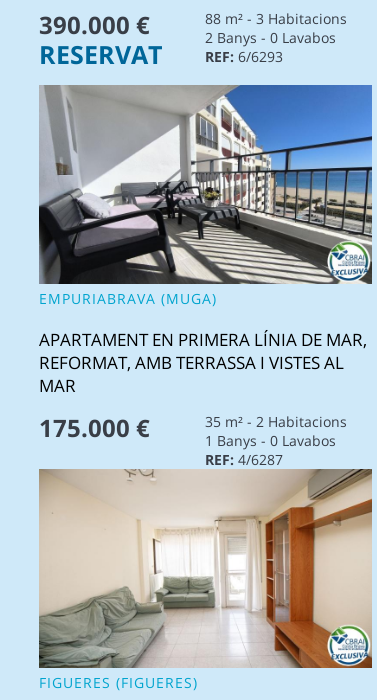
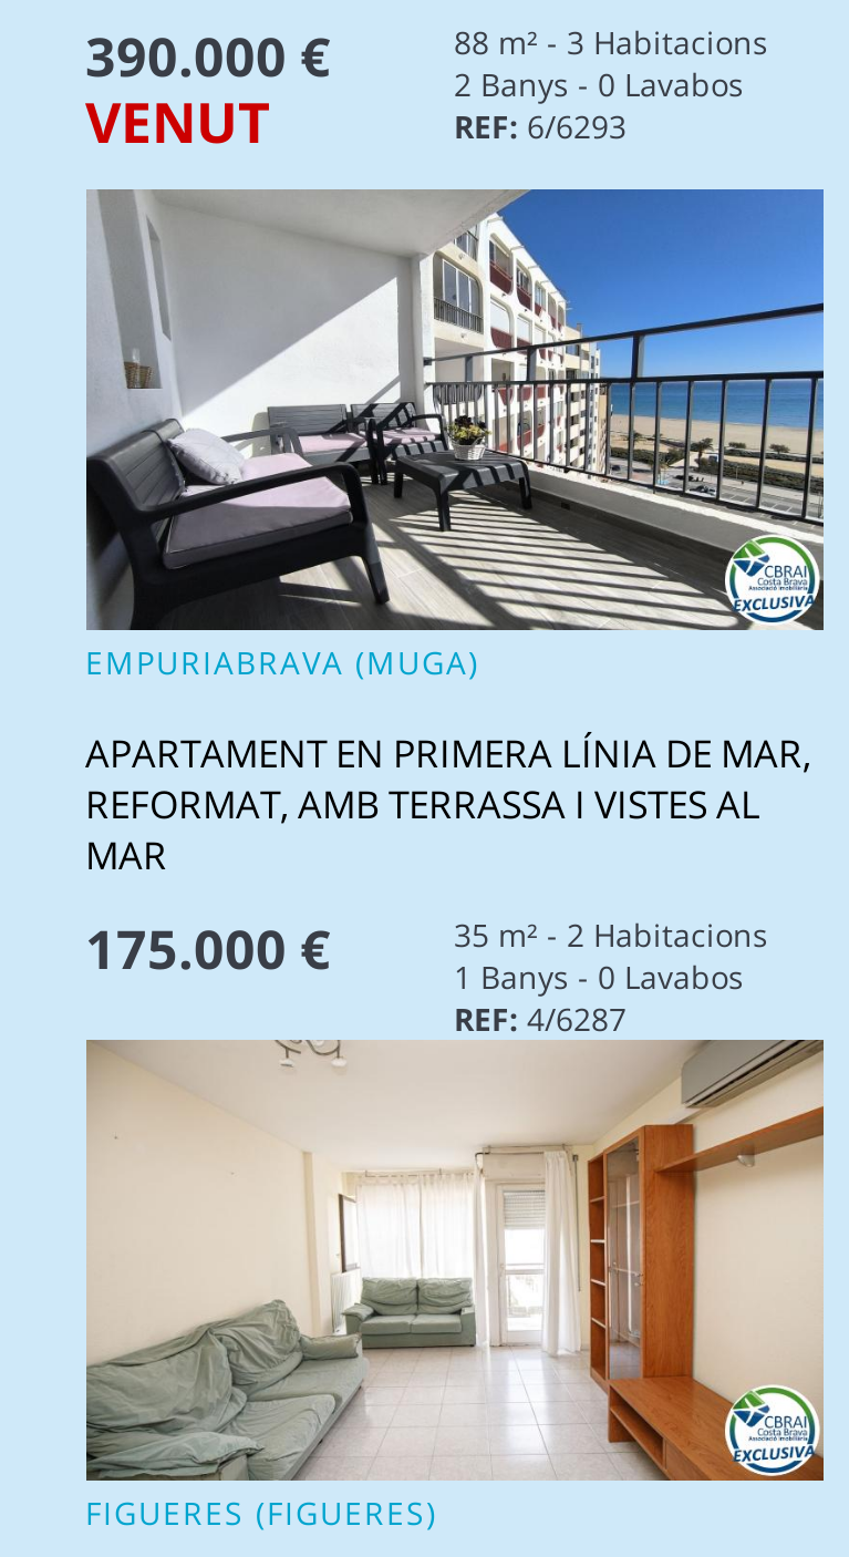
- RESERVAT
+ VENUT
